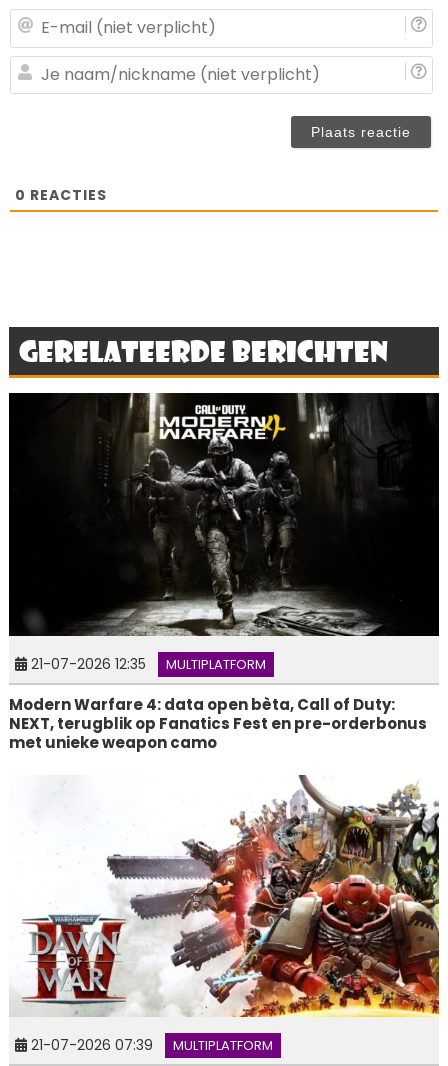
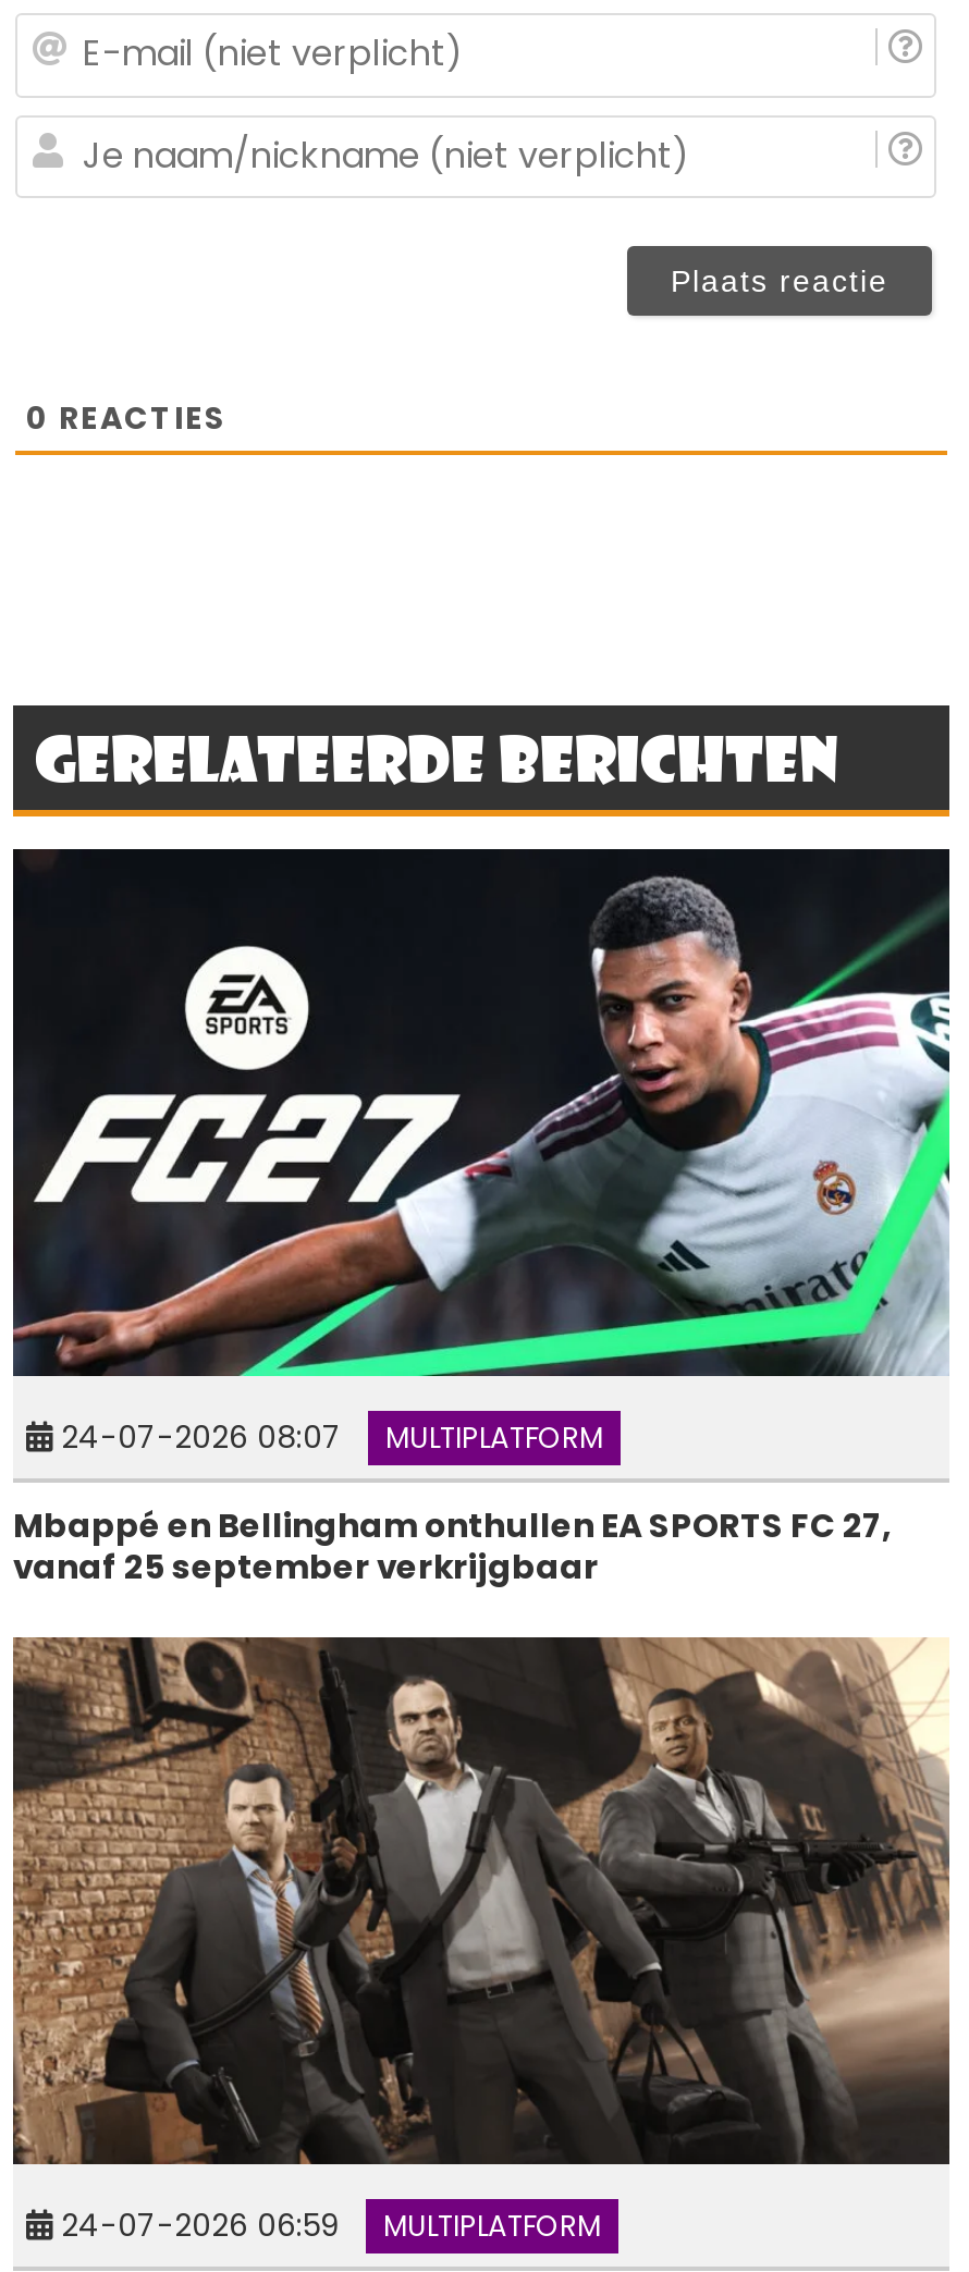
- [image]
- 21-07-2026 12:35 MULTIPLATFORM
+ [image]
+ 24-07-2026 08:07 MULTIPLATFORM

- Modern Warfare 4: data open bèta, Call of Duty:
- NEXT, terugblik op Fanatics Fest en pre-orderbonus
- met unieke weapon camo
+ Mbappé en Bellingham onthullen EA SPORTS FC 27,
+ vanaf 25 september verkrijgbaar

- [image]
- 21-07-2026 07:39 MULTIPLATFORM
+ [image]
+ 24-07-2026 06:59 MULTIPLATFORM
